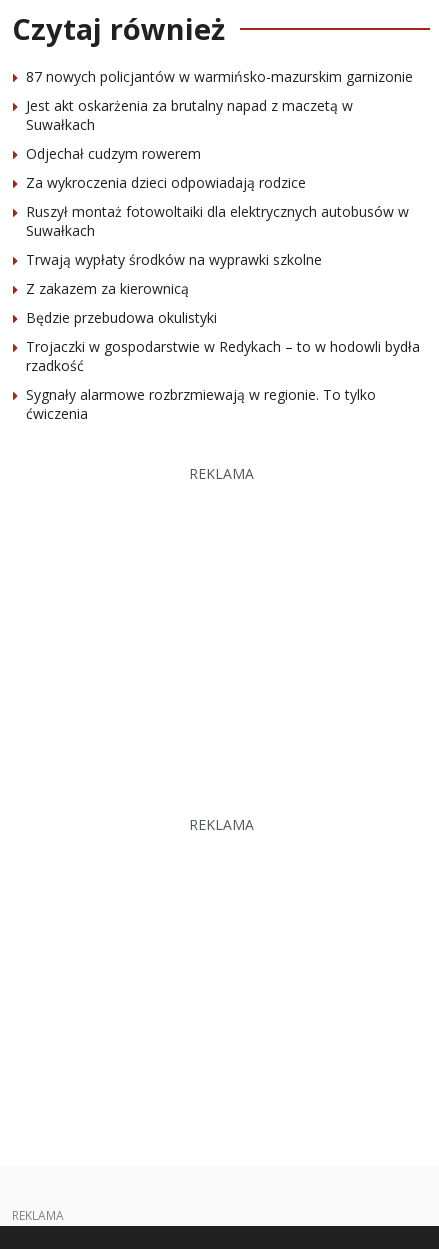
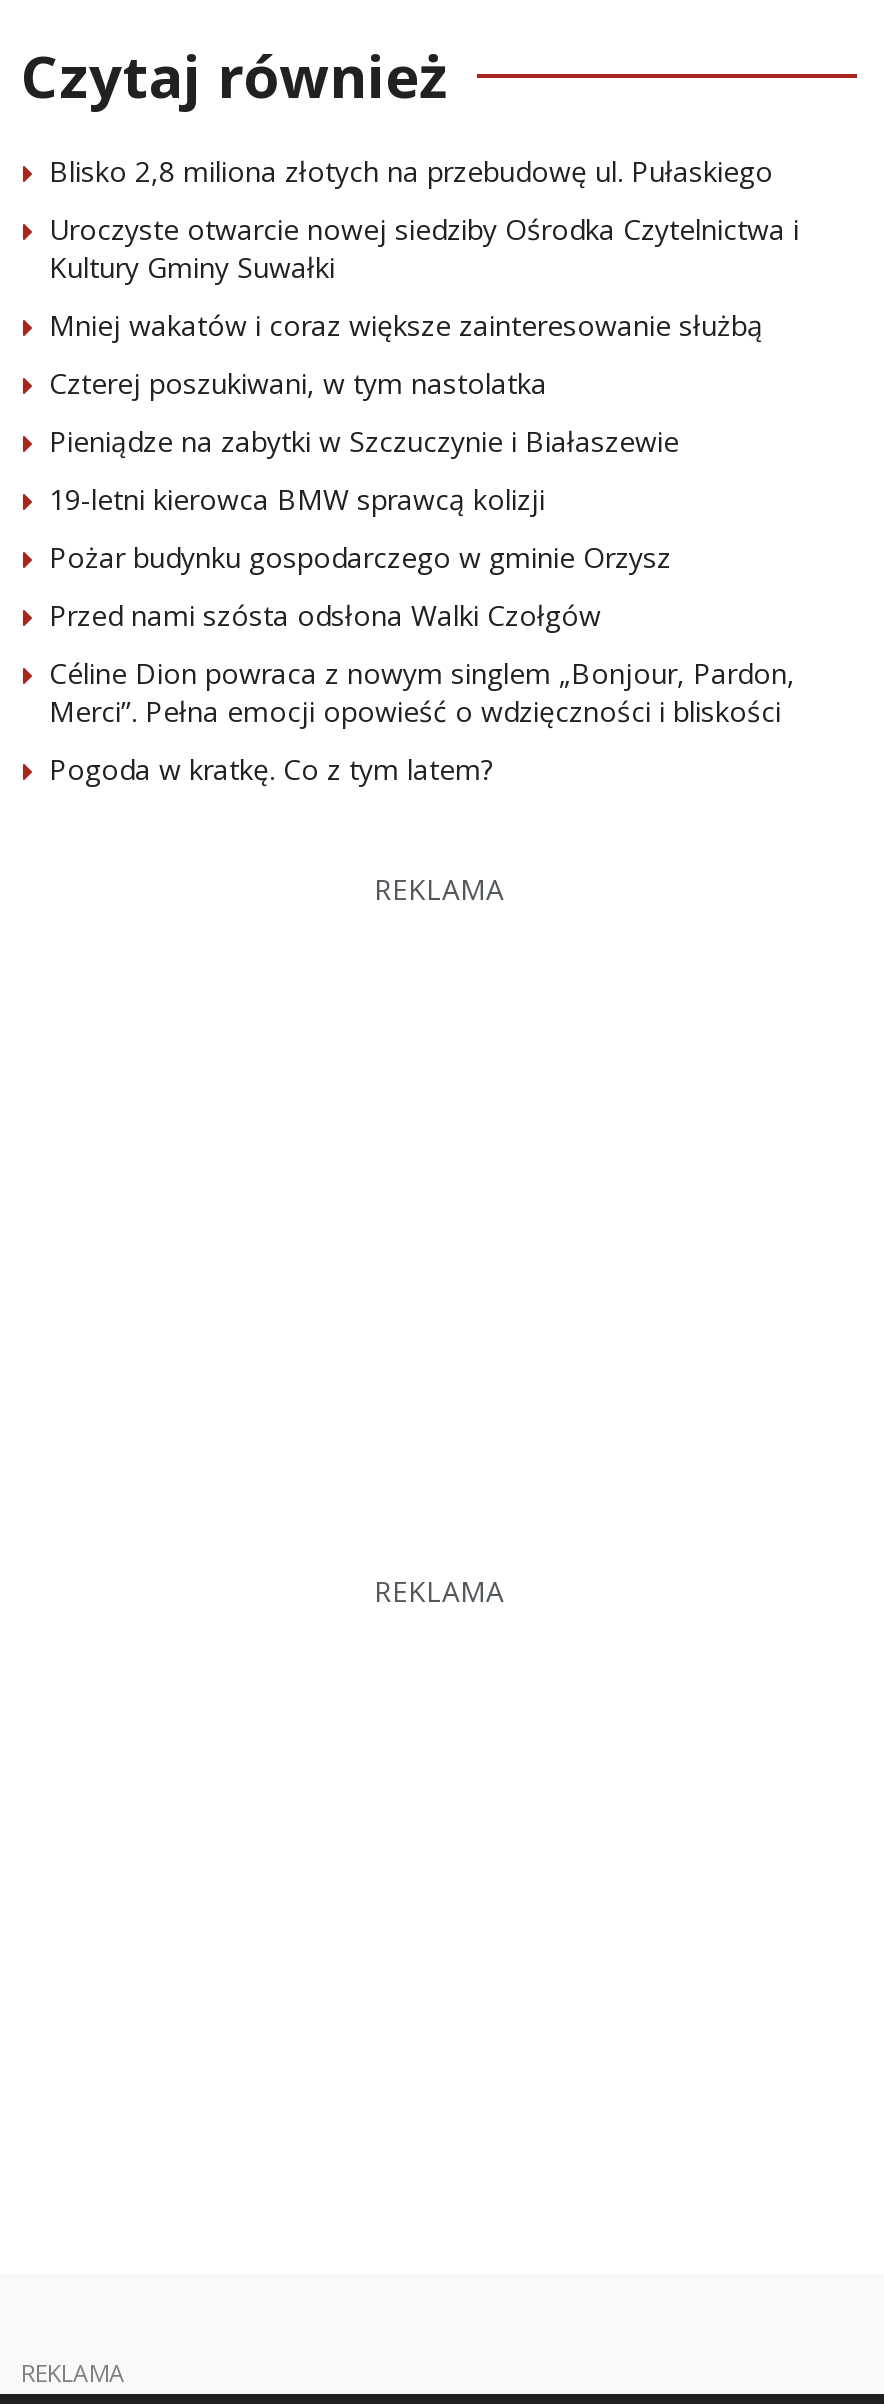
- 87 nowych policjantów w warmińsko-mazurskim garnizonie
+ Blisko 2,8 miliona złotych na przebudowę ul. Pułaskiego

- Jest akt oskarżenia za brutalny napad z maczetą w
- Suwałkach
+ Uroczyste otwarcie nowej siedziby Ośrodka Czytelnictwa i
+ Kultury Gminy Suwałki

- Odjechał cudzym rowerem
+ Mniej wakatów i coraz większe zainteresowanie służbą

- Za wykroczenia dzieci odpowiadają rodzice
+ Czterej poszukiwani, w tym nastolatka

- Ruszył montaż fotowoltaiki dla elektrycznych autobusów w
- Suwałkach
+ Pieniądze na zabytki w Szczuczynie i Białaszewie

- Trwają wypłaty środków na wyprawki szkolne
+ 19-letni kierowca BMW sprawcą kolizji

- Z zakazem za kierownicą
+ Pożar budynku gospodarczego w gminie Orzysz

- Będzie przebudowa okulistyki
+ Przed nami szósta odsłona Walki Czołgów

- Trojaczki w gospodarstwie w Redykach – to w hodowli bydła
- rzadkość
+ Céline Dion powraca z nowym singlem „Bonjour, Pardon,
+ Merci”. Pełna emocji opowieść o wdzięczności i bliskości

- Sygnały alarmowe rozbrzmiewają w regionie. To tylko
- ćwiczenia
+ Pogoda w kratkę. Co z tym latem?
